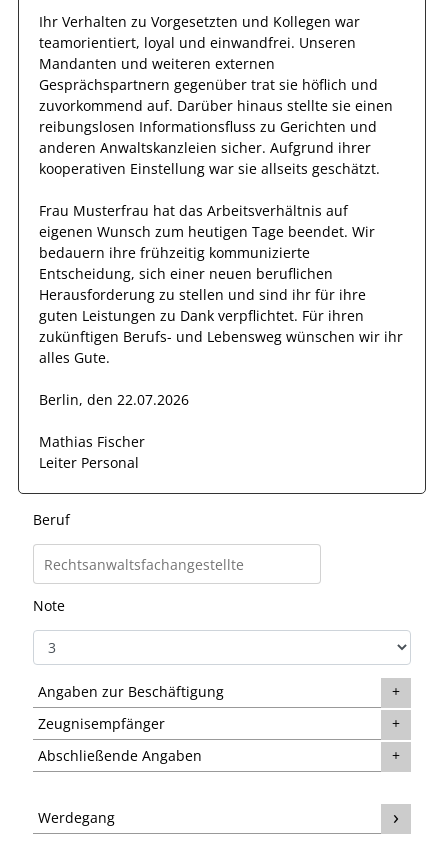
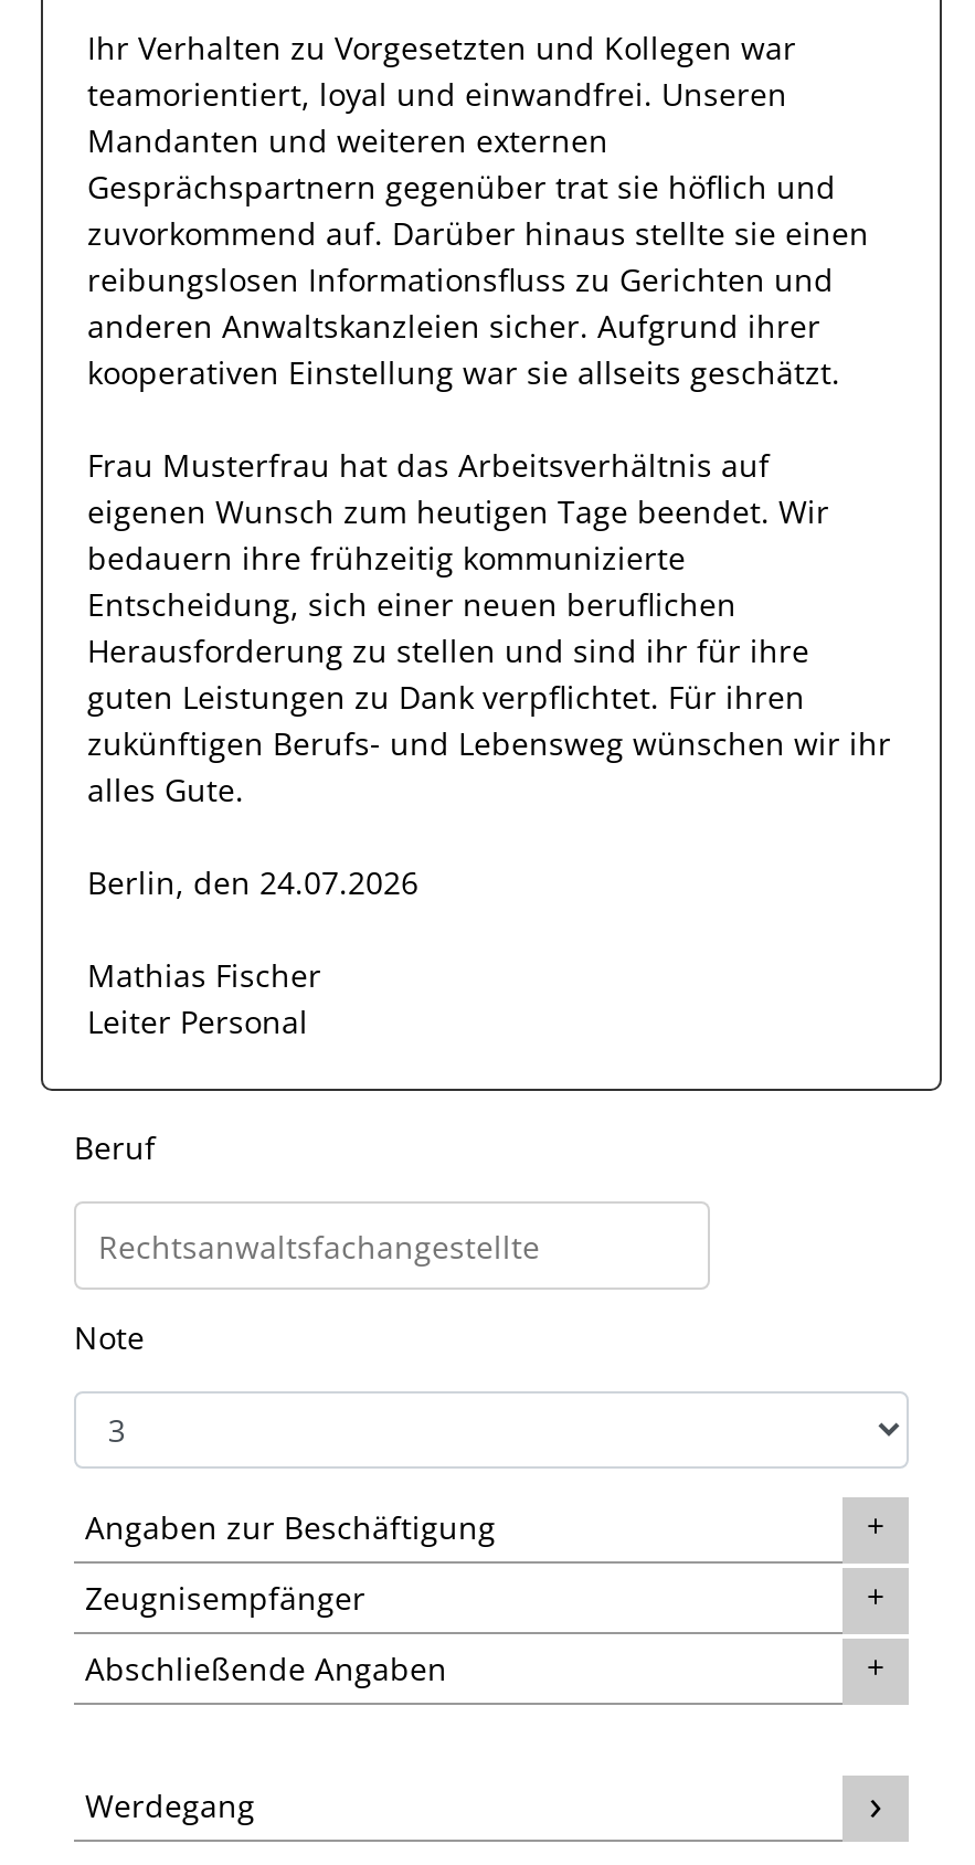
- Berlin, den 22.07.2026
+ Berlin, den 24.07.2026
